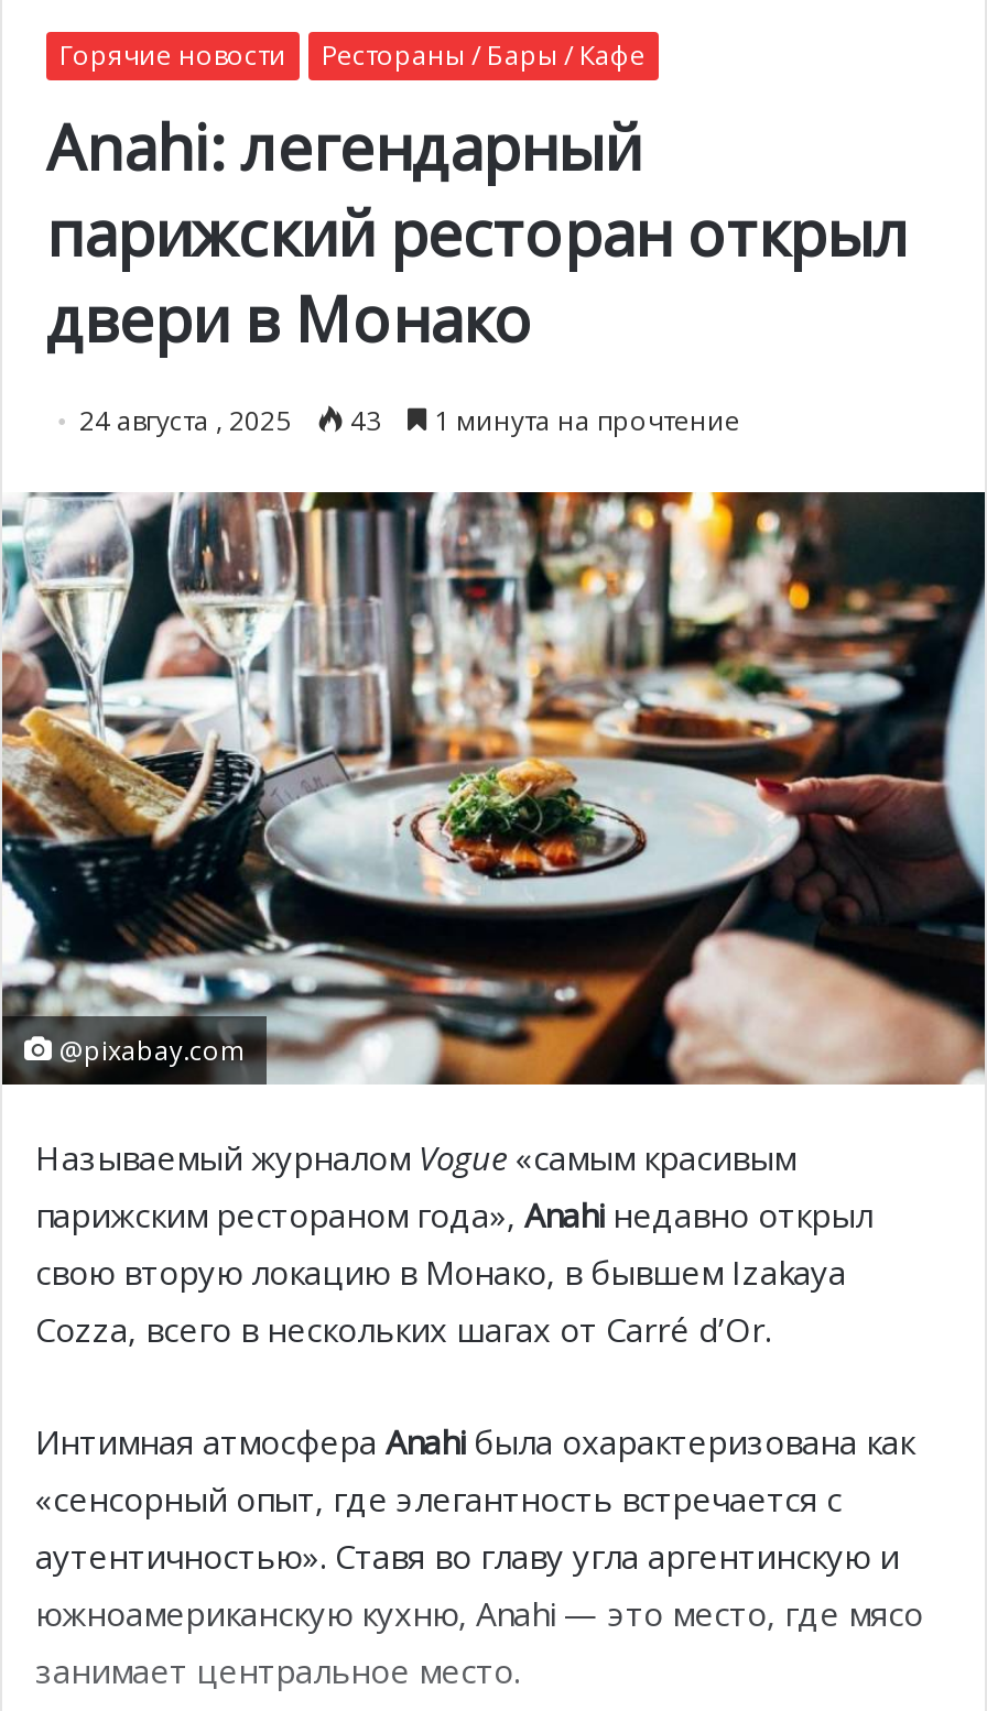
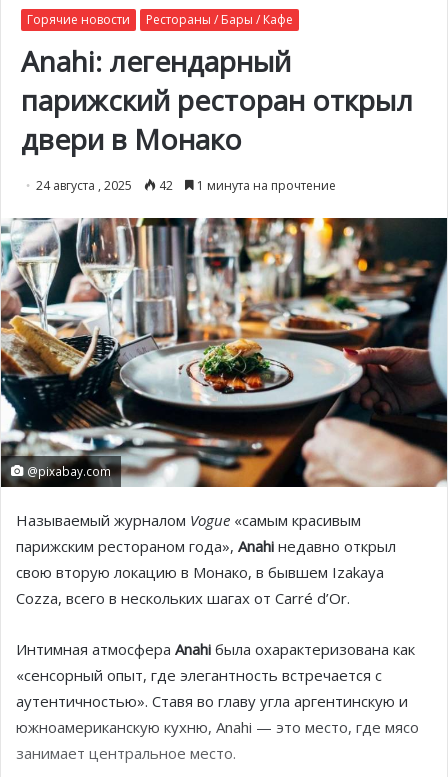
- 43
+ 42
